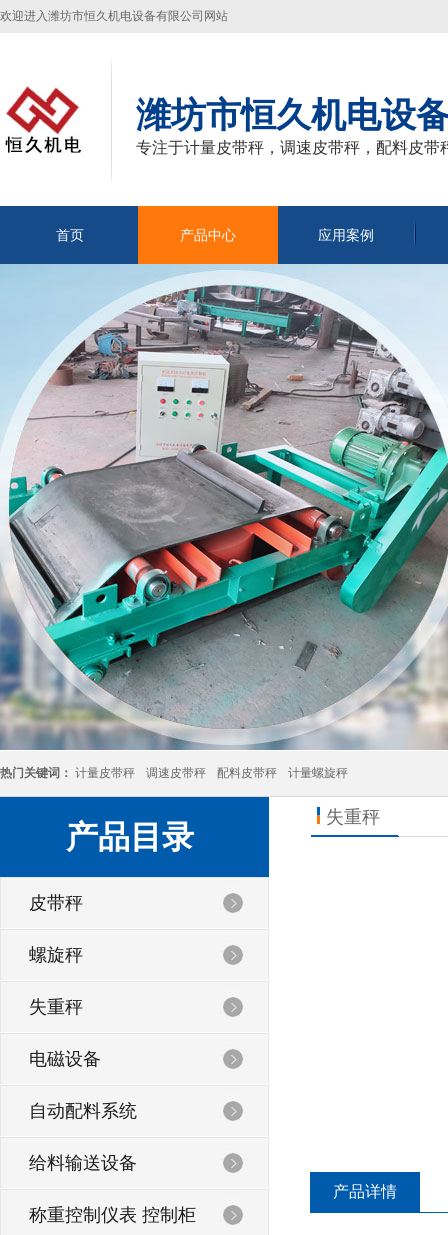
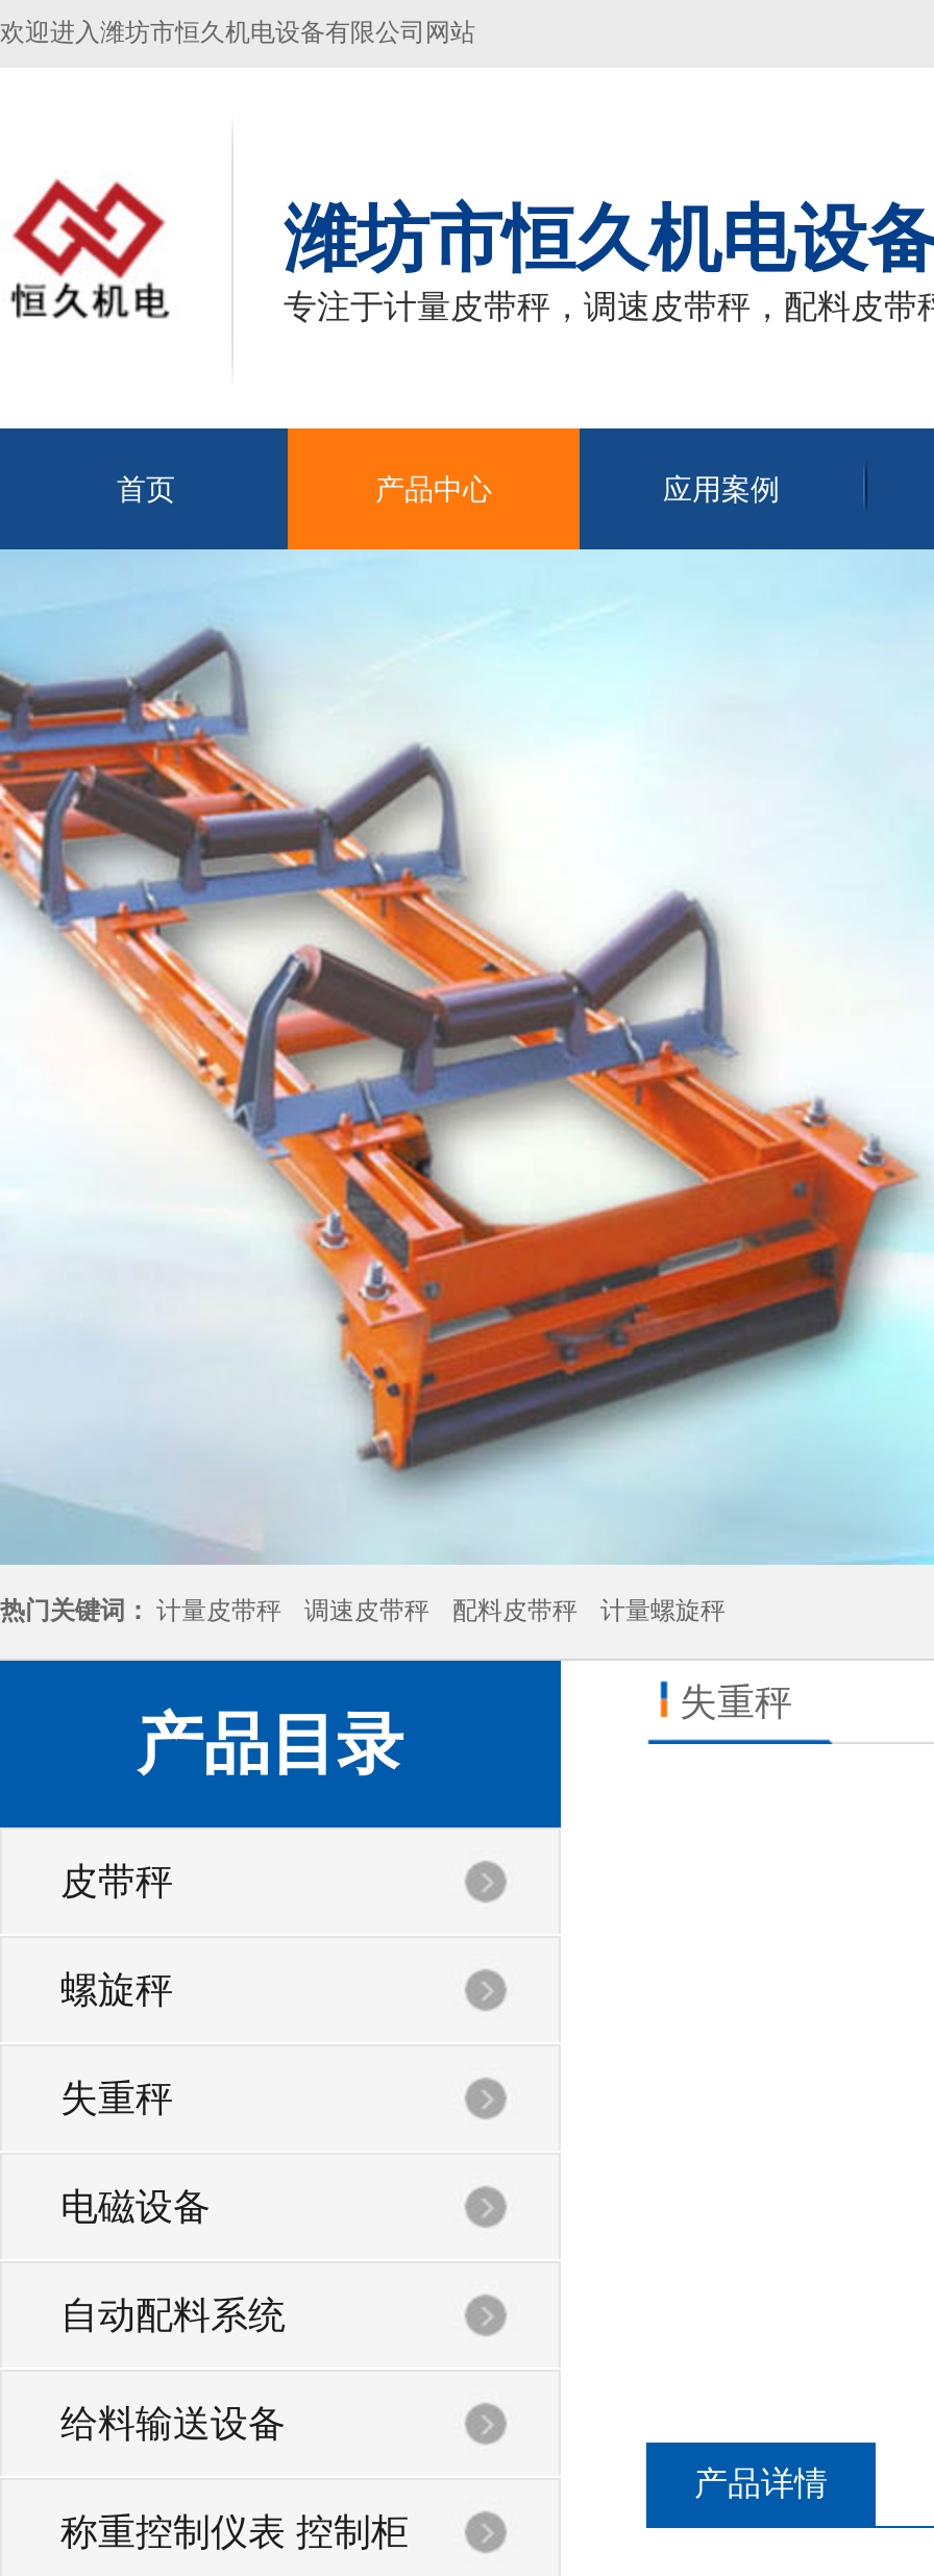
- [image]
+ [image]
